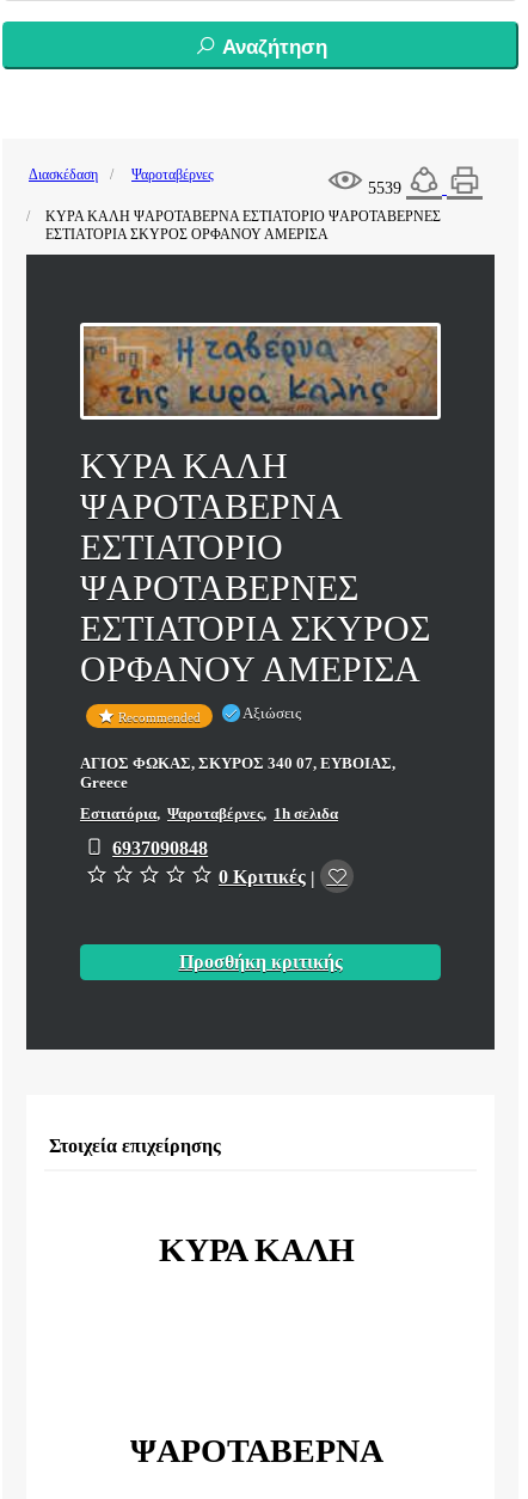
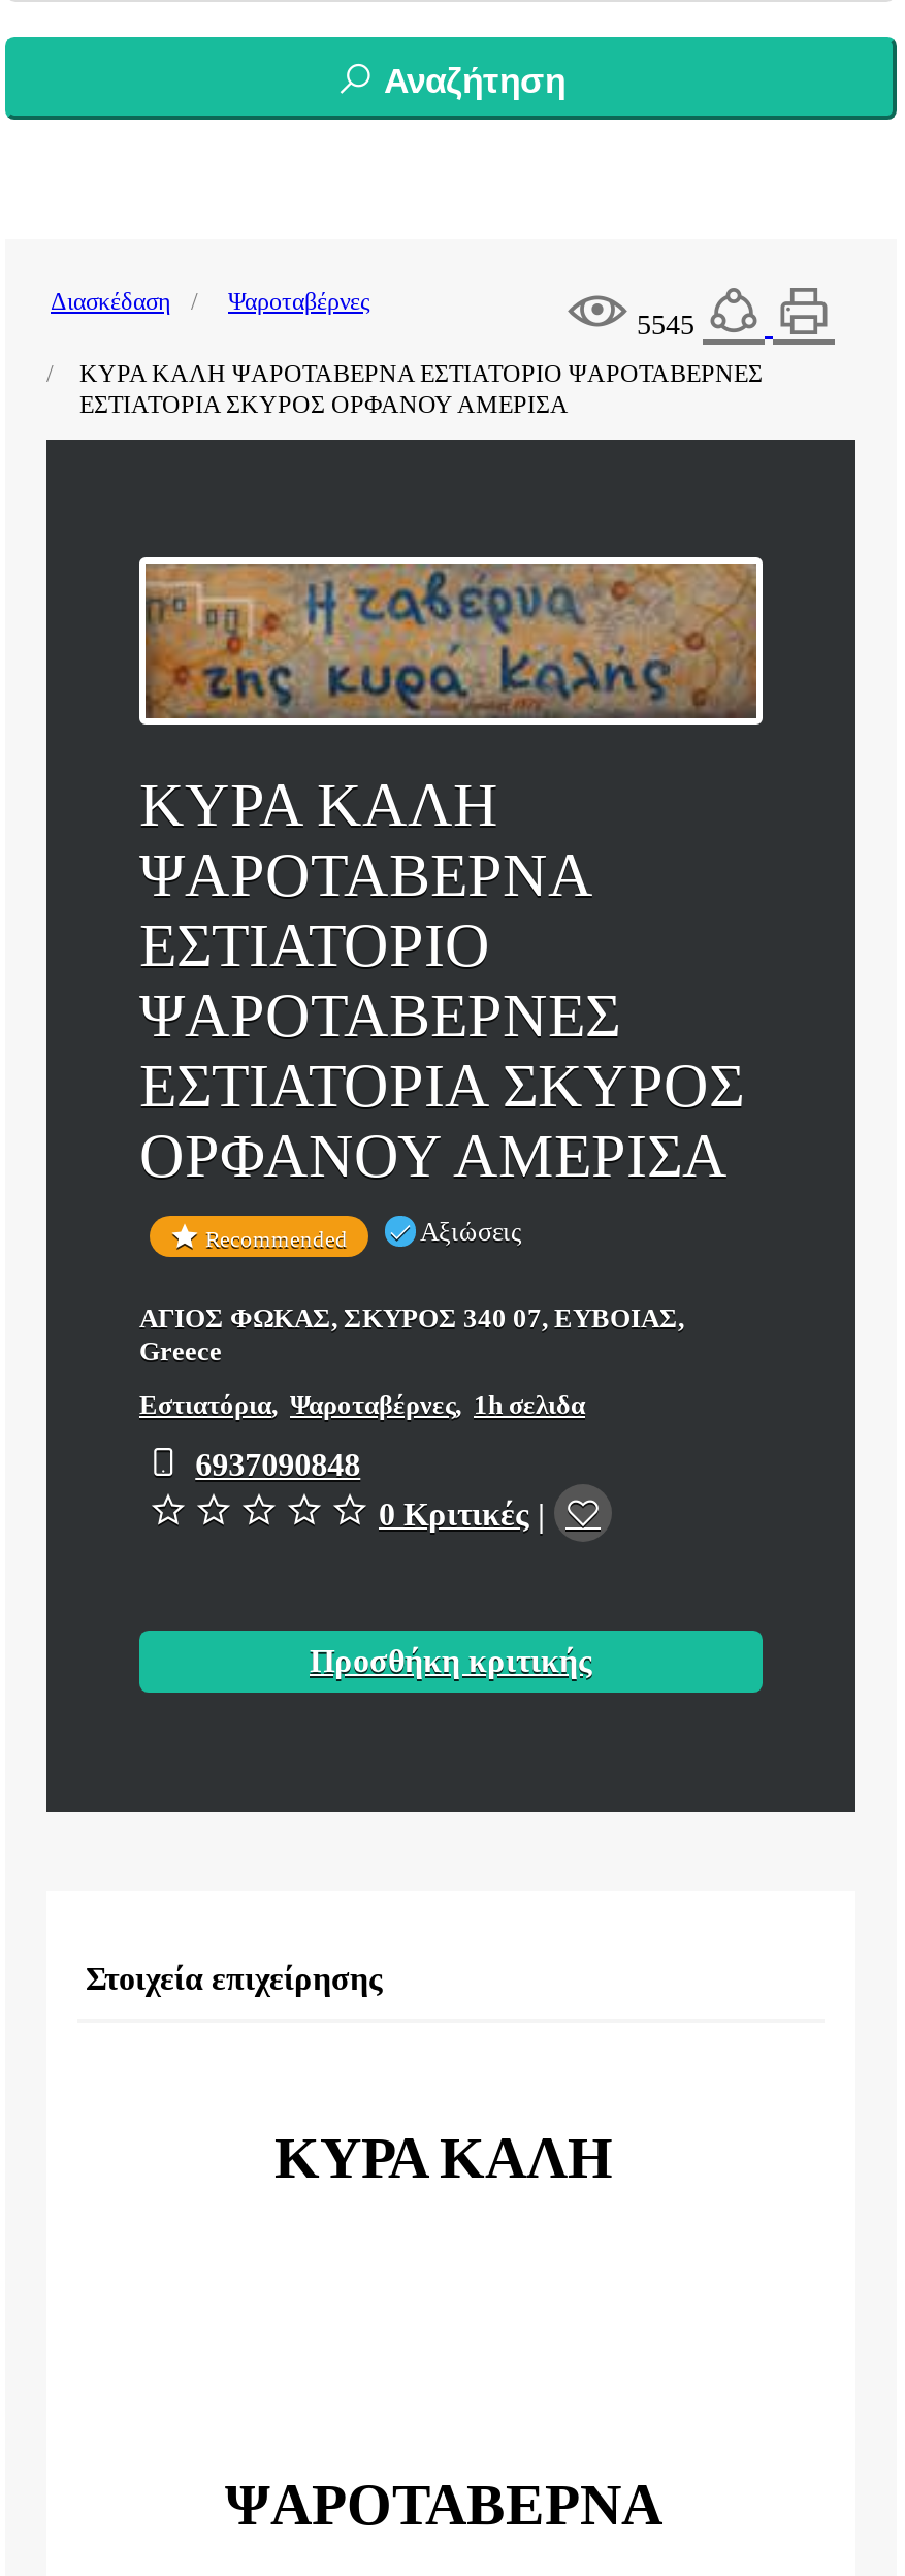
- 5539
+ 5545
